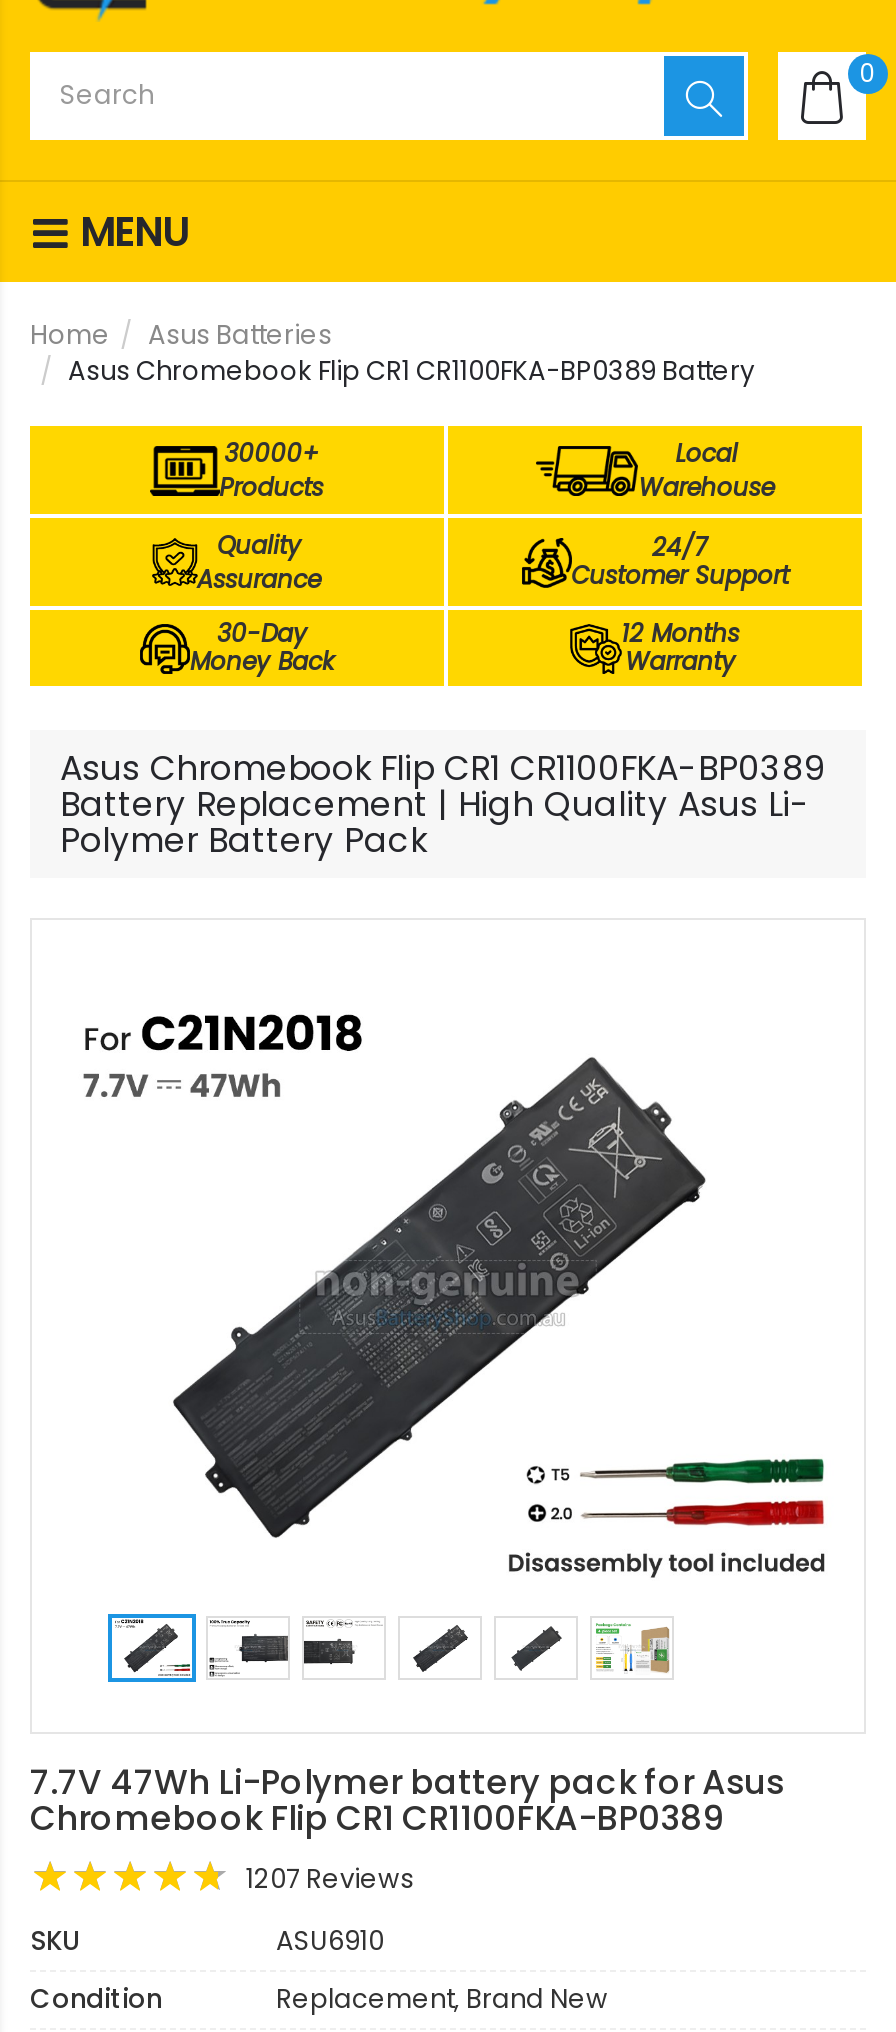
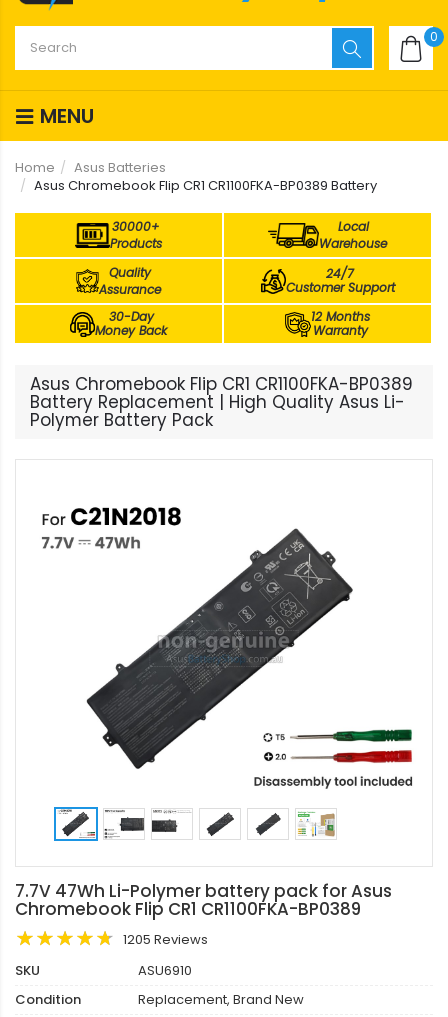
- 1207 Reviews
+ 1205 Reviews
